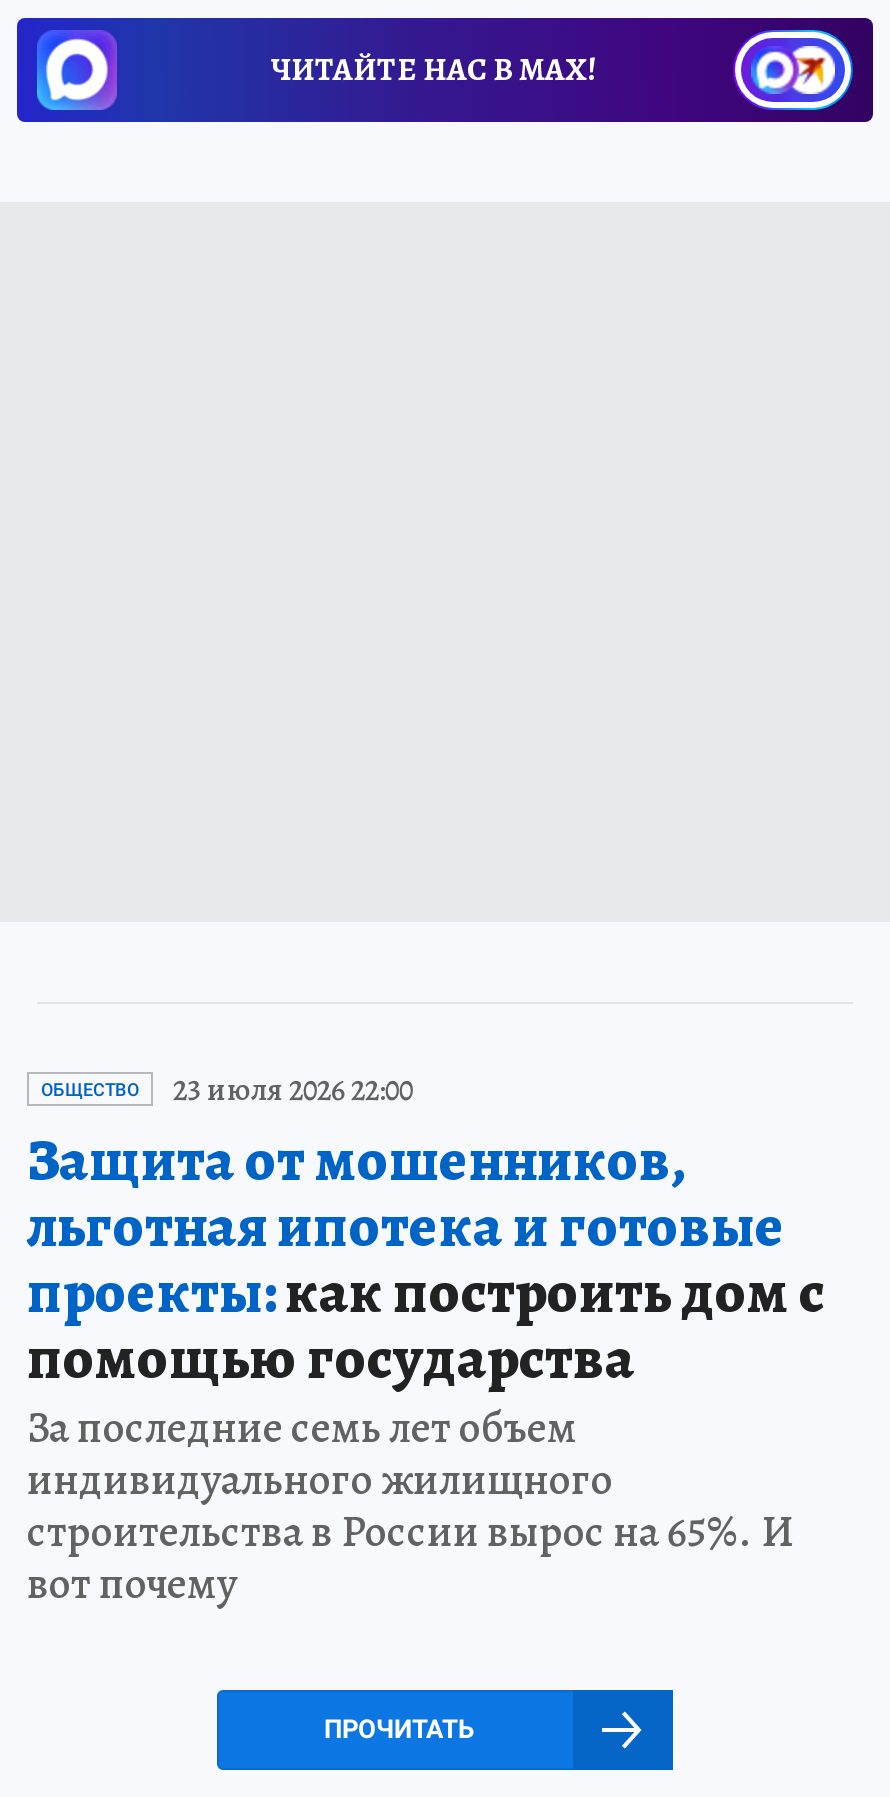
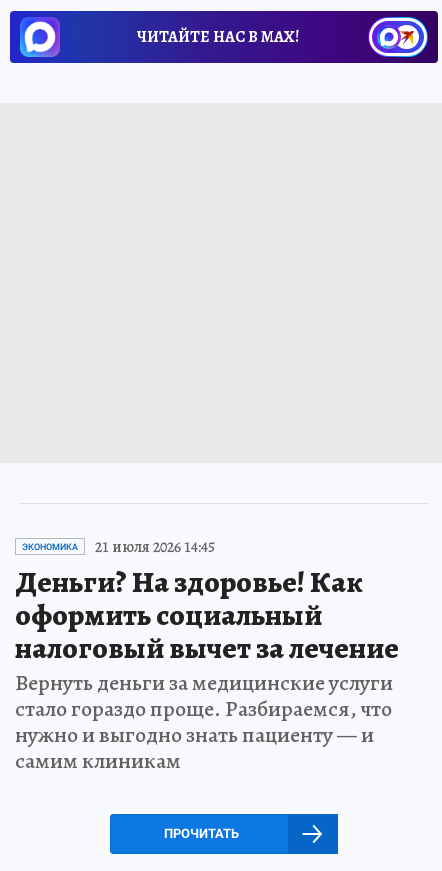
- ОБЩЕСТВО
- 23 июля 2026 22:00
- Защита от мошенников,
- льготная ипотека и готовые
- проекты:как построить дом с
- помощью государства
- За последние семь лет объем
- индивидуального жилищного
- строительства в России вырос на 65%. И
- вот почему
+ ЭКОНОМИКА
+ 21 июля 2026 14:45
+ Деньги? На здоровье! Как
+ оформить социальный
+ налоговый вычет за лечение
+ Вернуть деньги за медицинские услуги
+ стало гораздо проще. Разбираемся, что
+ нужно и выгодно знать пациенту — и
+ самим клиникам
